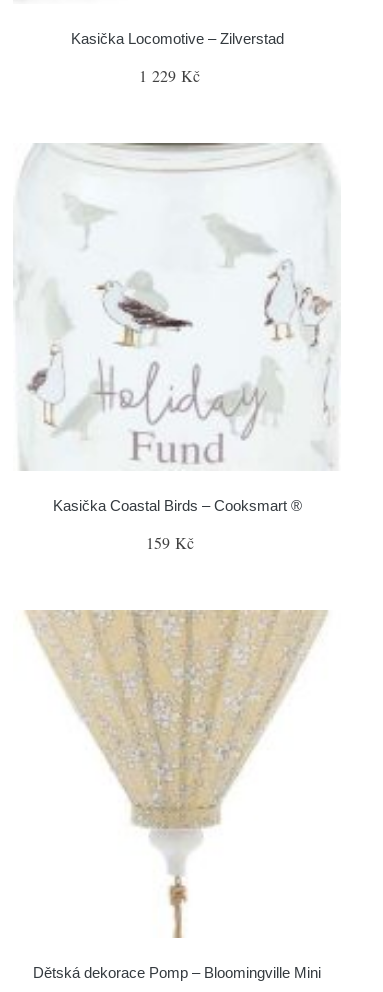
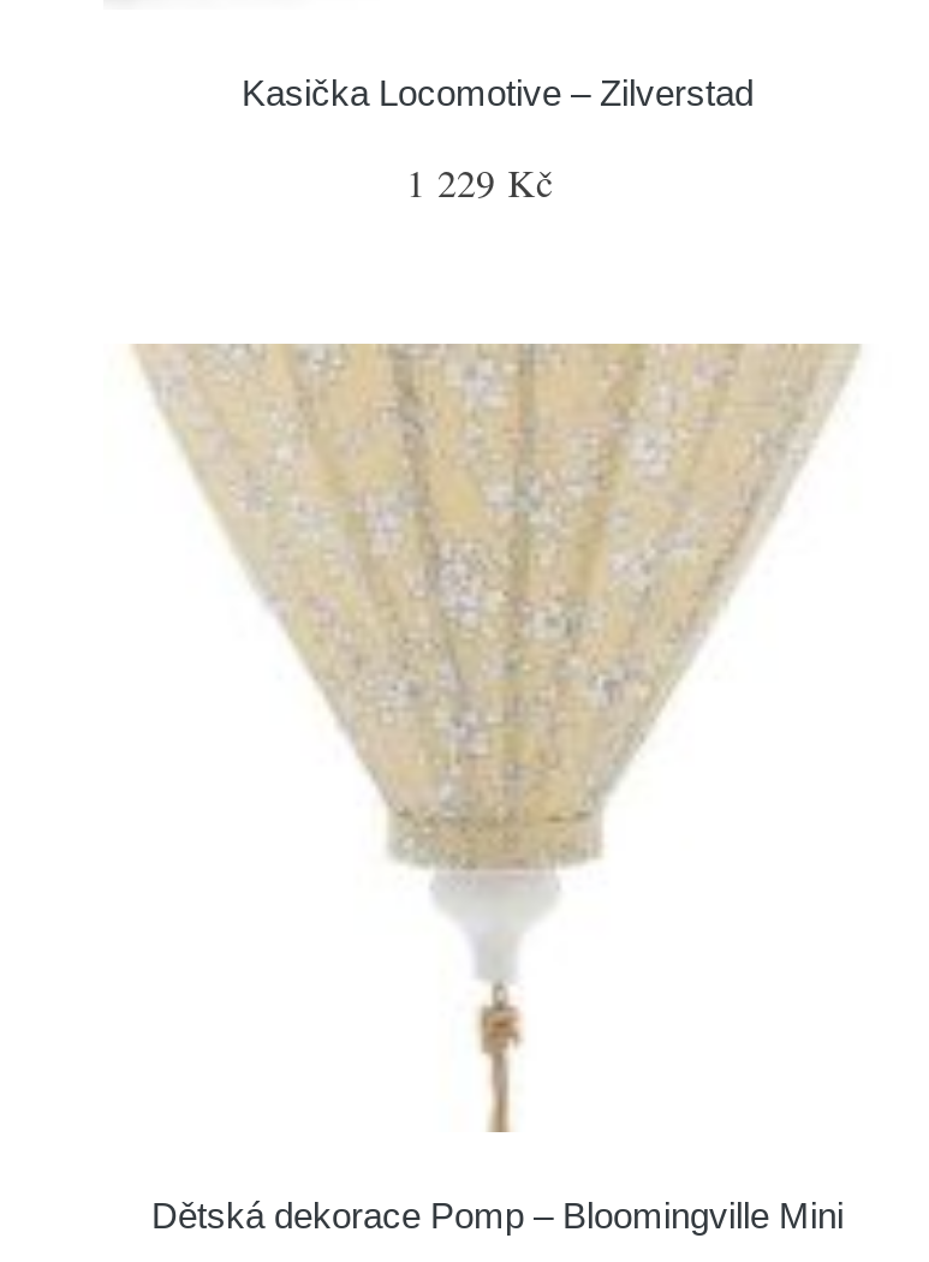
- [image]
- Kasička Coastal Birds – Cooksmart ®
- 159 Kč
